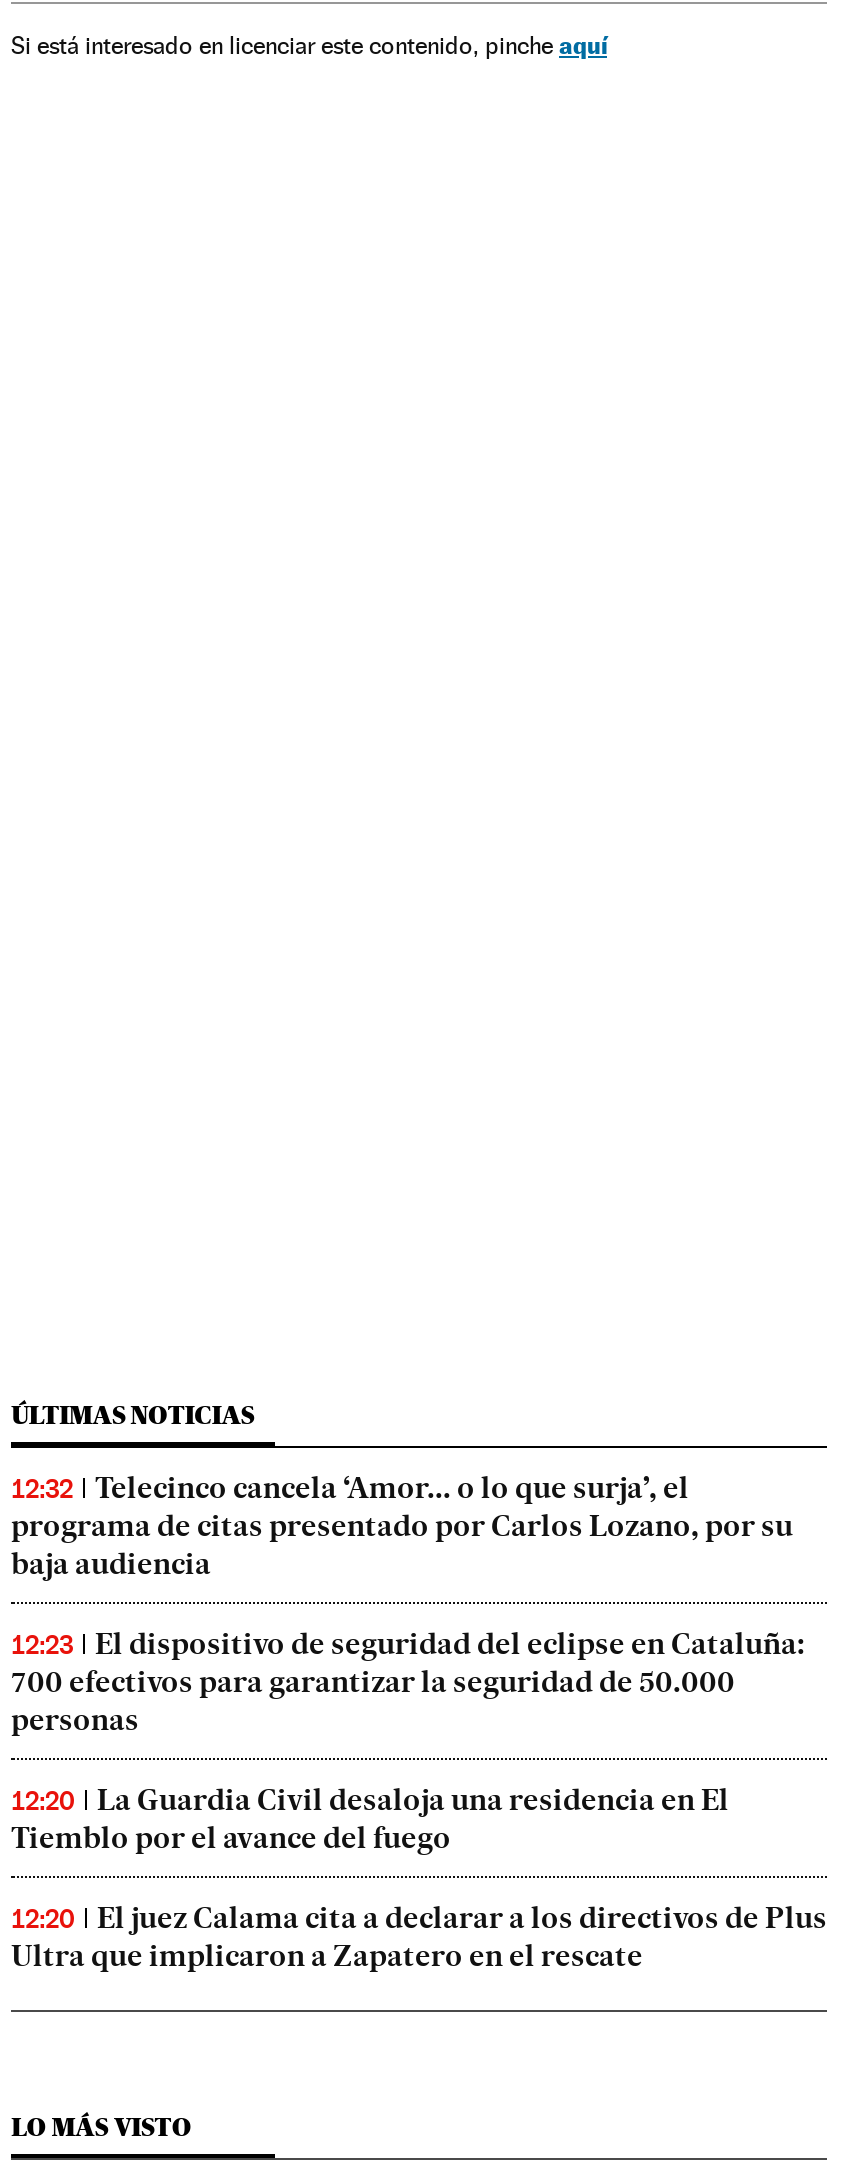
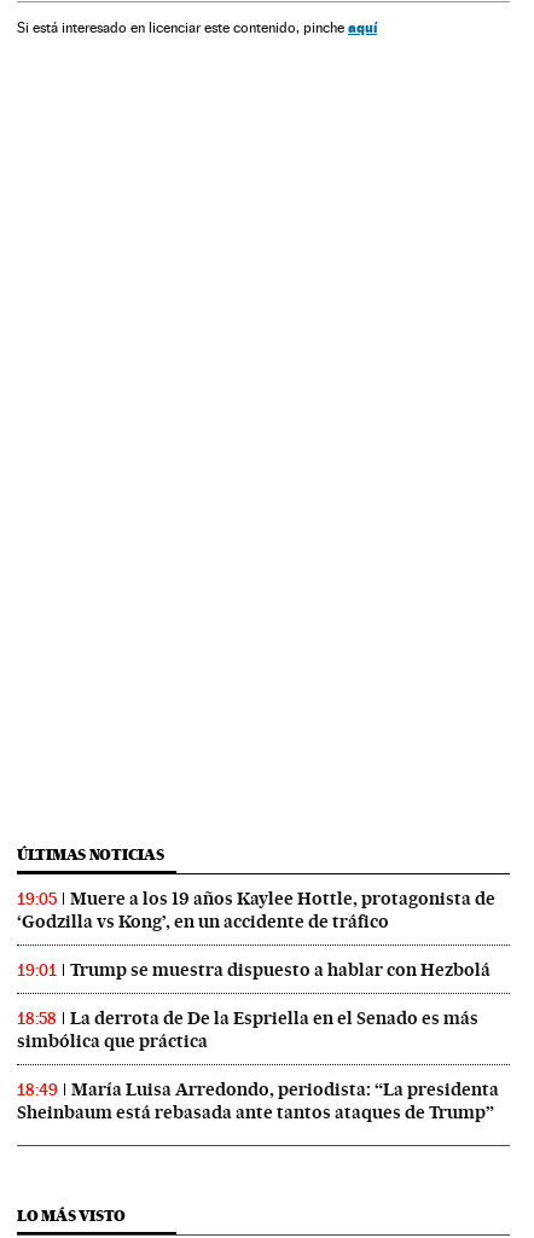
- 12:32
- Telecinco cancela ‘Amor... o lo que surja’, el
- programa de citas presentado por Carlos Lozano, por su
- baja audiencia
+ 19:05
+ Muere a los 19 años Kaylee Hottle, protagonista de
+ ‘Godzilla vs Kong’, en un accidente de tráfico

- 12:23
- El dispositivo de seguridad del eclipse en Cataluña:
- 700 efectivos para garantizar la seguridad de 50.000
- personas
+ 19:01
+ Trump se muestra dispuesto a hablar con Hezbolá

- 12:20
- La Guardia Civil desaloja una residencia en El
- Tiemblo por el avance del fuego
+ 18:58
+ La derrota de De la Espriella en el Senado es más
+ simbólica que práctica

- 12:20
- El juez Calama cita a declarar a los directivos de Plus
- Ultra que implicaron a Zapatero en el rescate
+ 18:49
+ María Luisa Arredondo, periodista: “La presidenta
+ Sheinbaum está rebasada ante tantos ataques de Trump”
